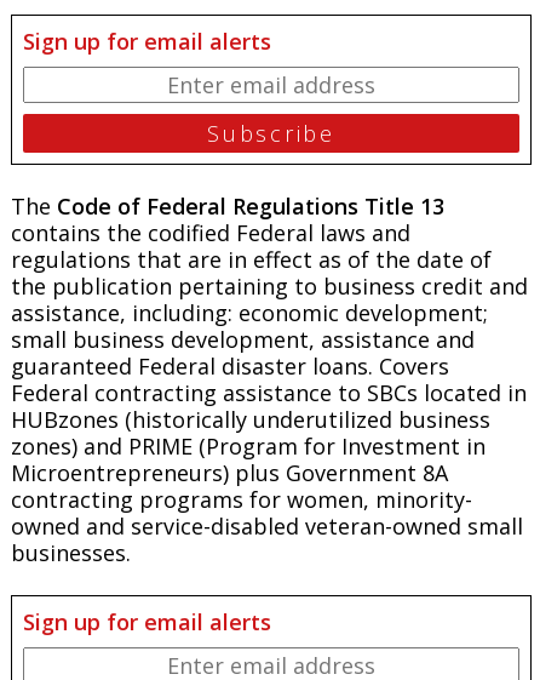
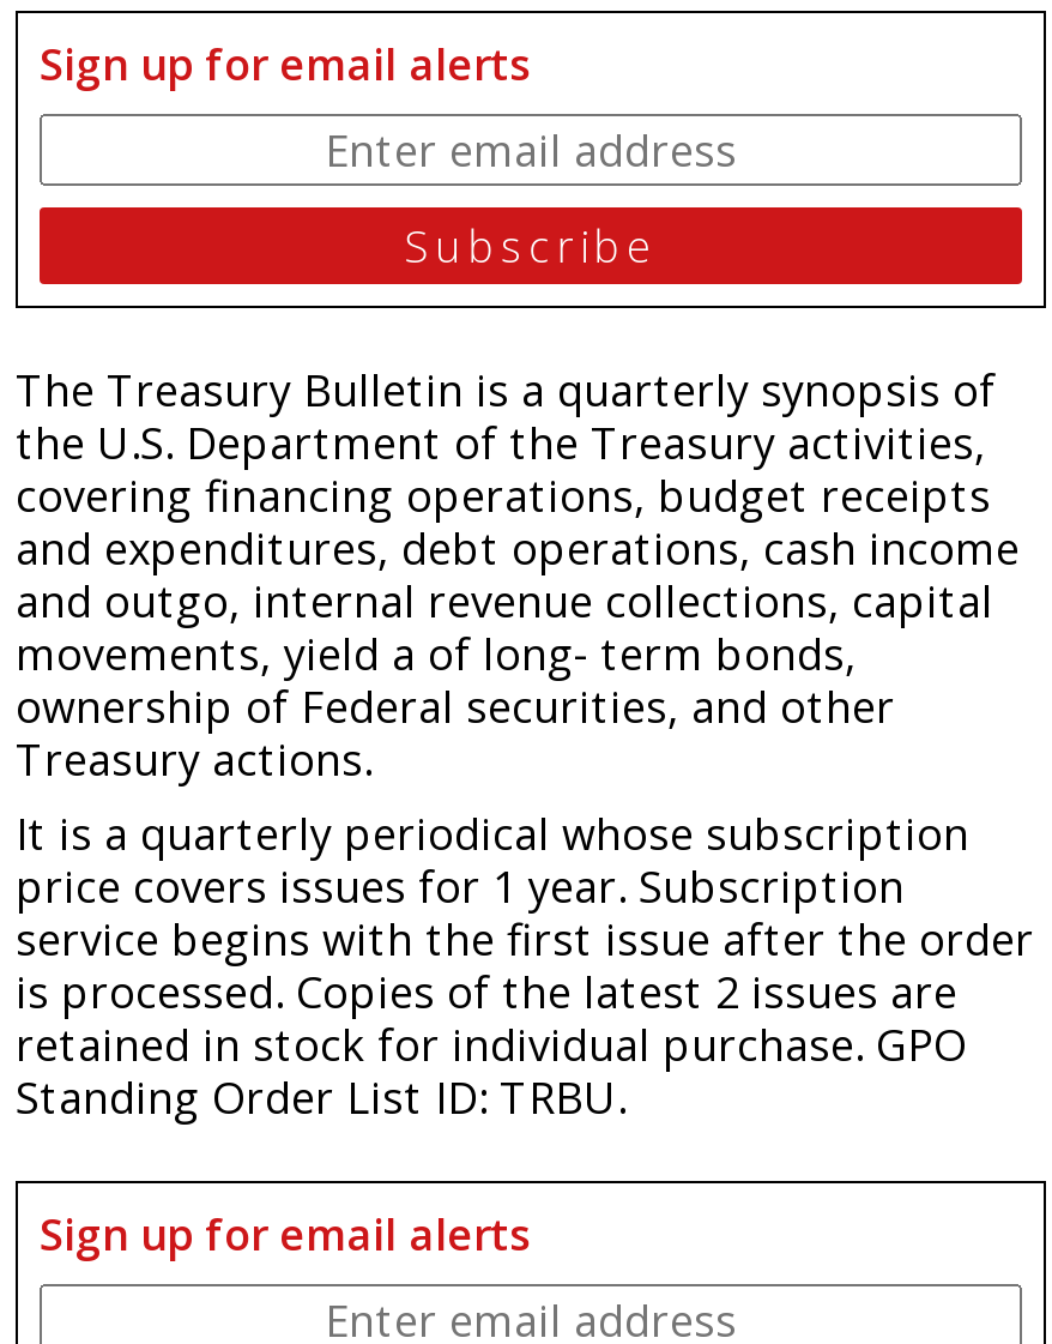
- The Code of Federal Regulations Title 13
- contains the codified Federal laws and
- regulations that are in effect as of the date of
- the publication pertaining to business credit and
- assistance, including: economic development;
- small business development, assistance and
- guaranteed Federal disaster loans. Covers
- Federal contracting assistance to SBCs located in
- HUBzones (historically underutilized business
- zones) and PRIME (Program for Investment in
- Microentrepreneurs) plus Government 8A
- contracting programs for women, minority-
- owned and service-disabled veteran-owned small
- businesses.
+ The Treasury Bulletin is a quarterly synopsis of
+ the U.S. Department of the Treasury activities,
+ covering financing operations, budget receipts
+ and expenditures, debt operations, cash income
+ and outgo, internal revenue collections, capital
+ movements, yield a of long- term bonds,
+ ownership of Federal securities, and other
+ Treasury actions.
+ It is a quarterly periodical whose subscription
+ price covers issues for 1 year. Subscription
+ service begins with the first issue after the order
+ is processed. Copies of the latest 2 issues are
+ retained in stock for individual purchase. GPO
+ Standing Order List ID: TRBU.
